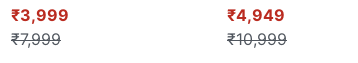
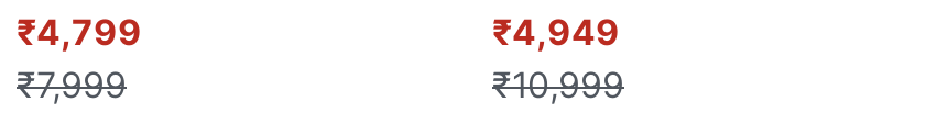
- ₹3,999
+ ₹4,799
